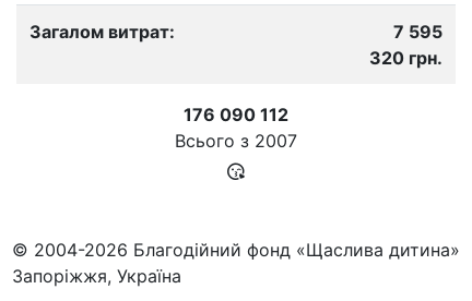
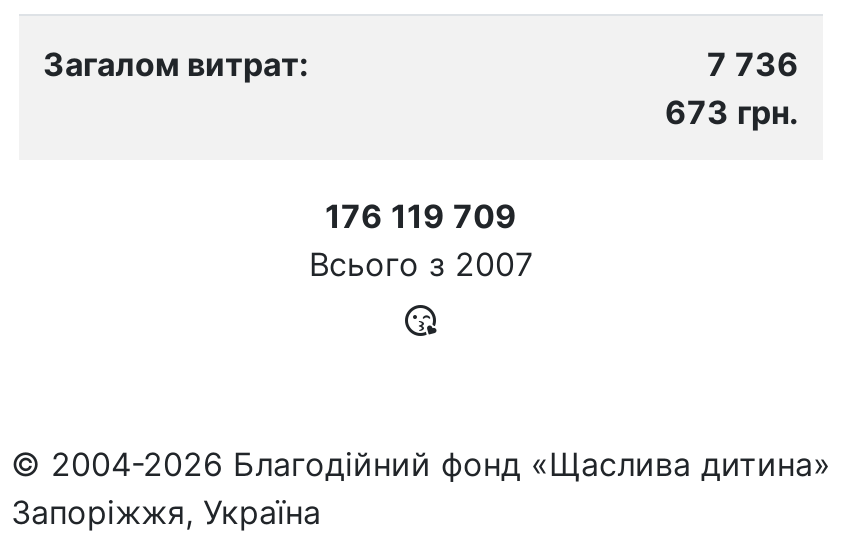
- 7 595
+ 7 736

- 320 грн.
+ 673 грн.

- 176 090 112
+ 176 119 709
